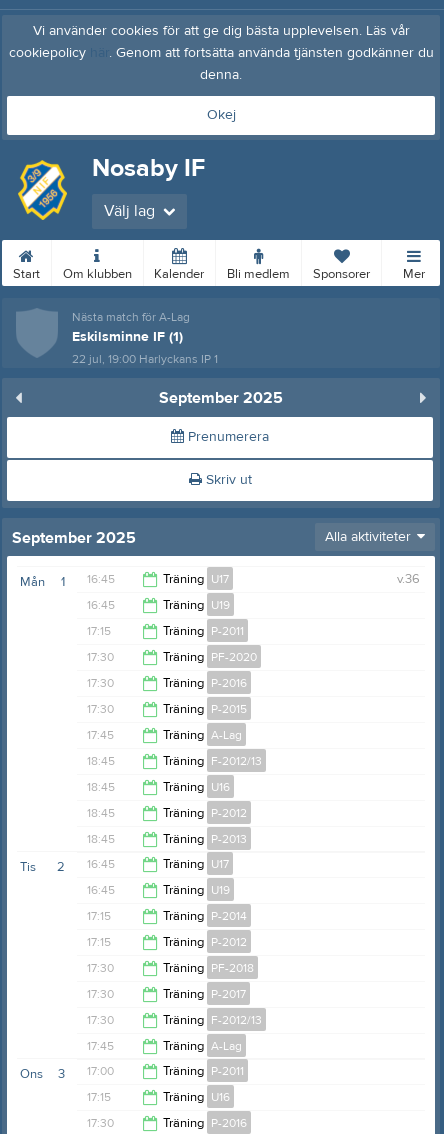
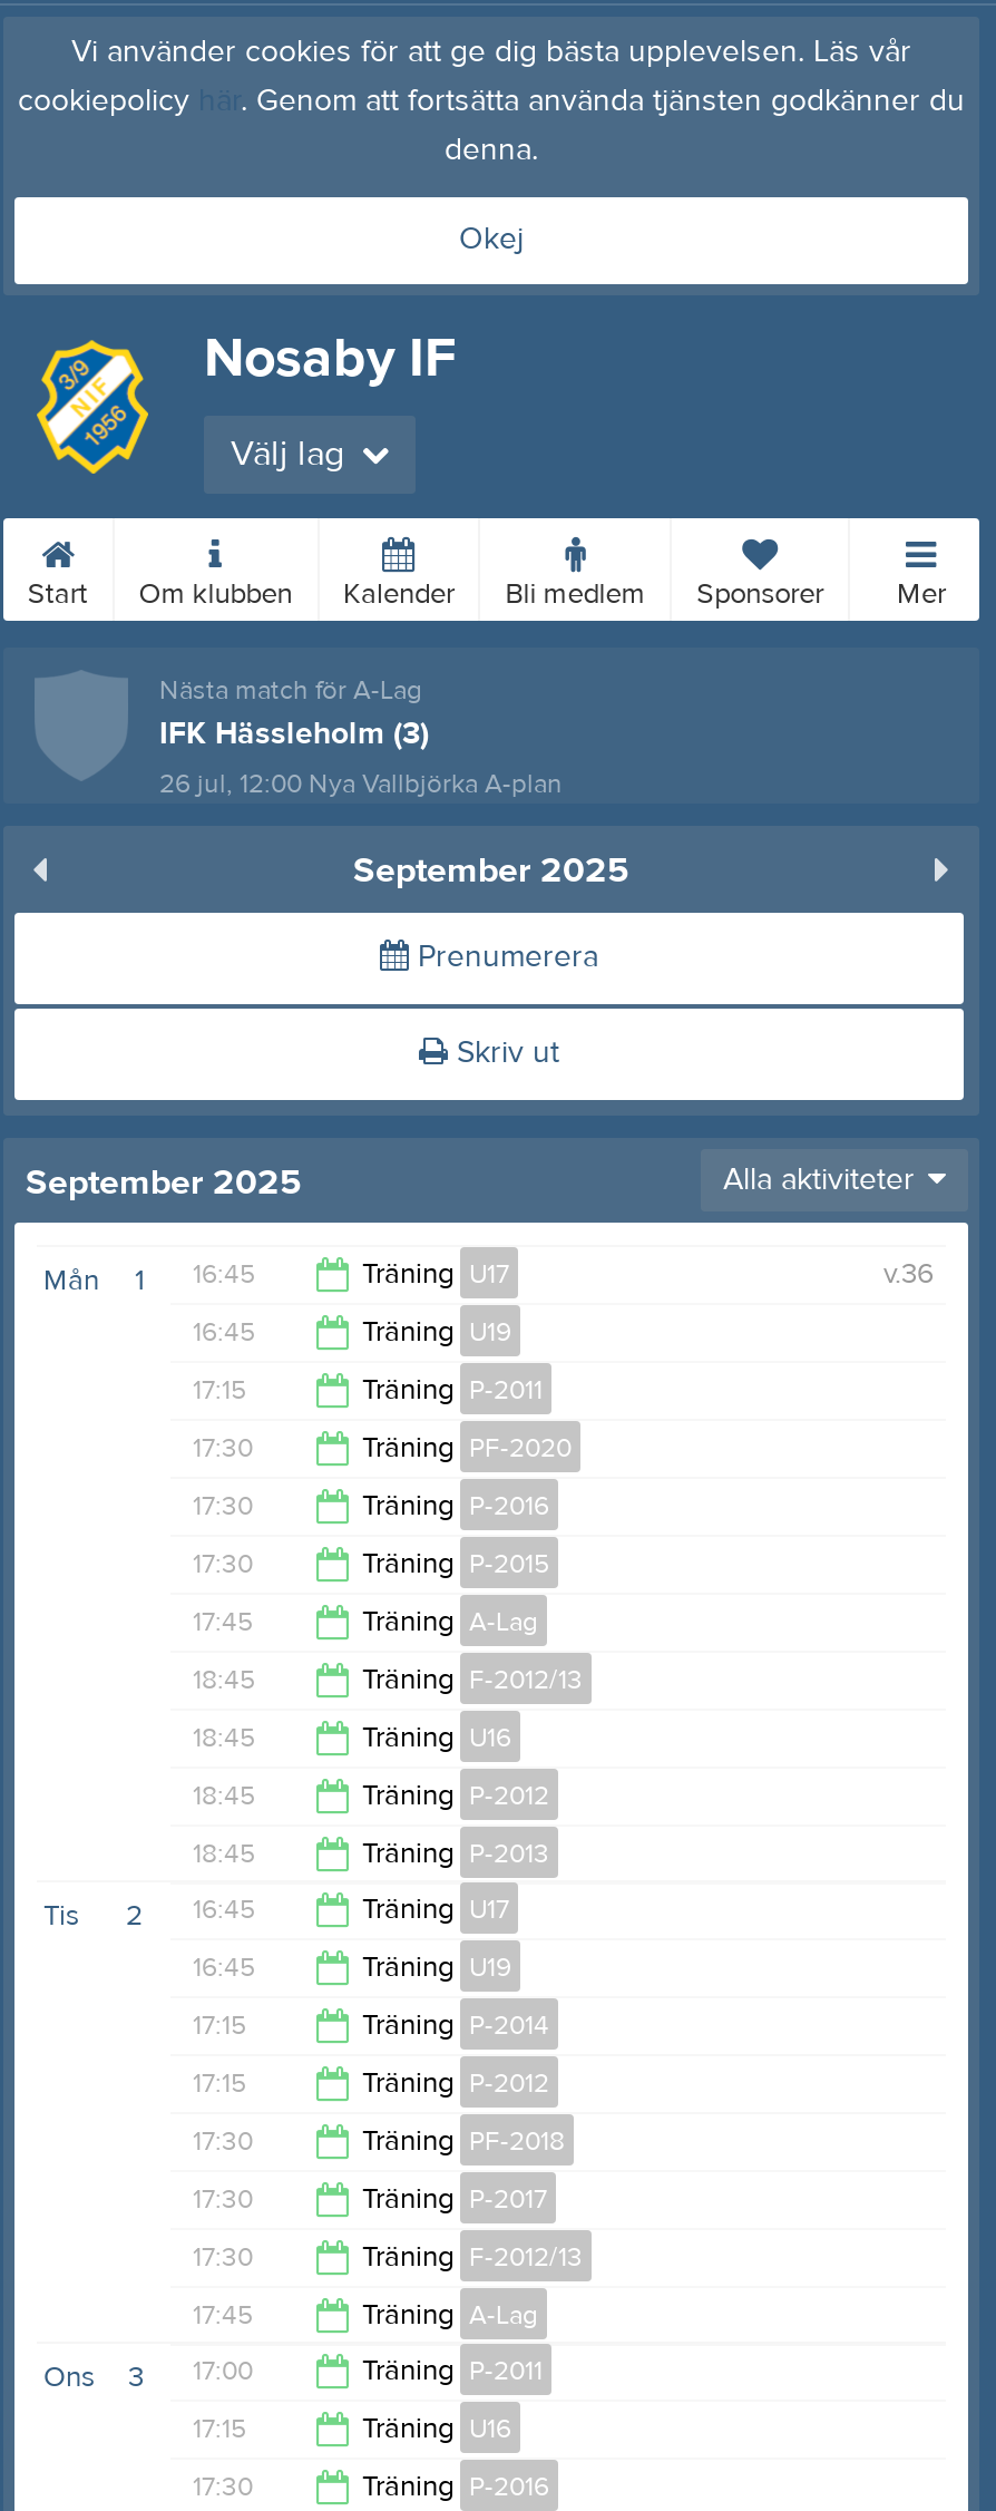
- Eskilsminne IF (1)
- 22 jul, 19:00 Harlyckans IP 1
+ IFK Hässleholm (3)
+ 26 jul, 12:00 Nya Vallbjörka A-plan
